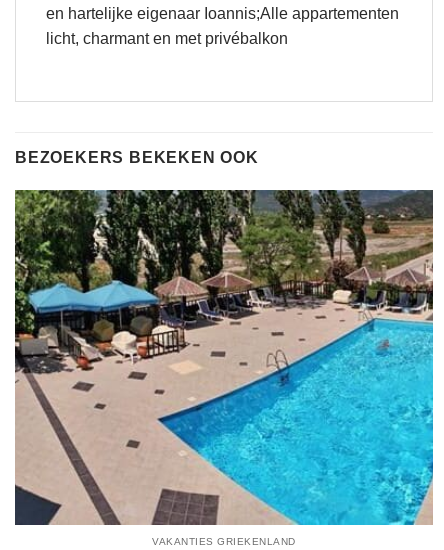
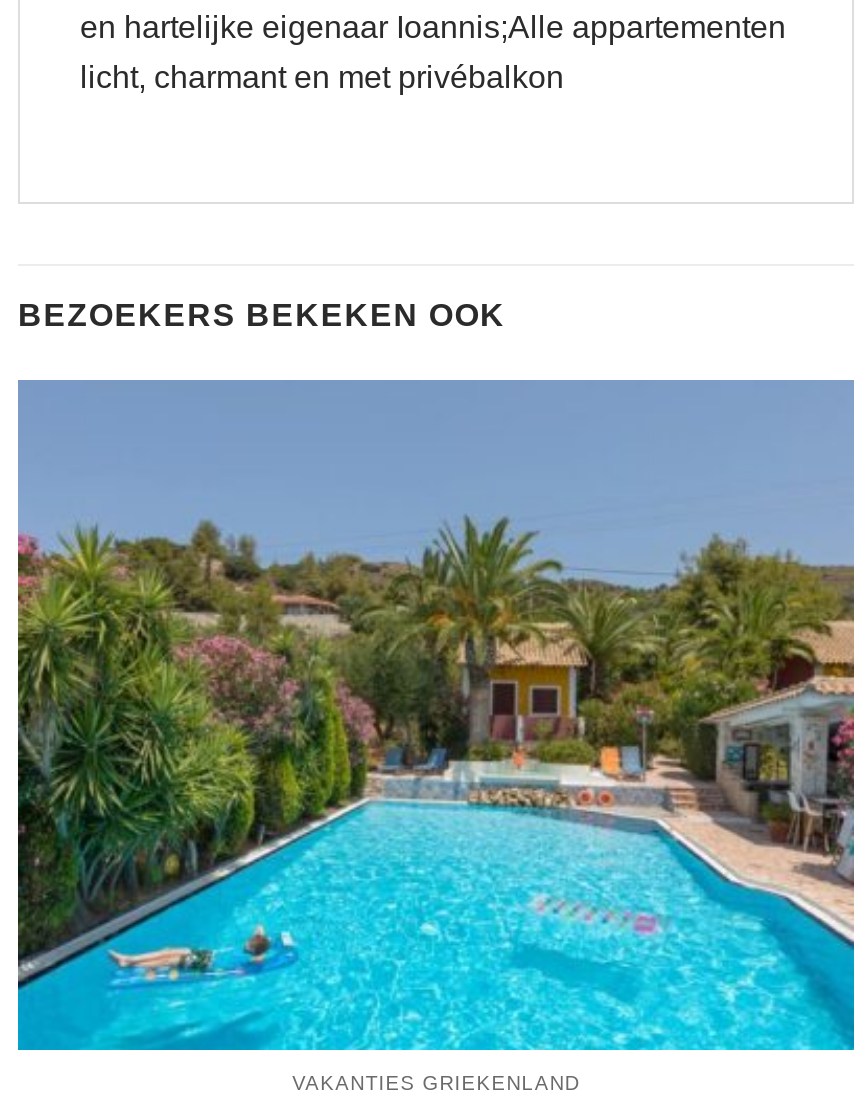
- [image]
+ [image]
